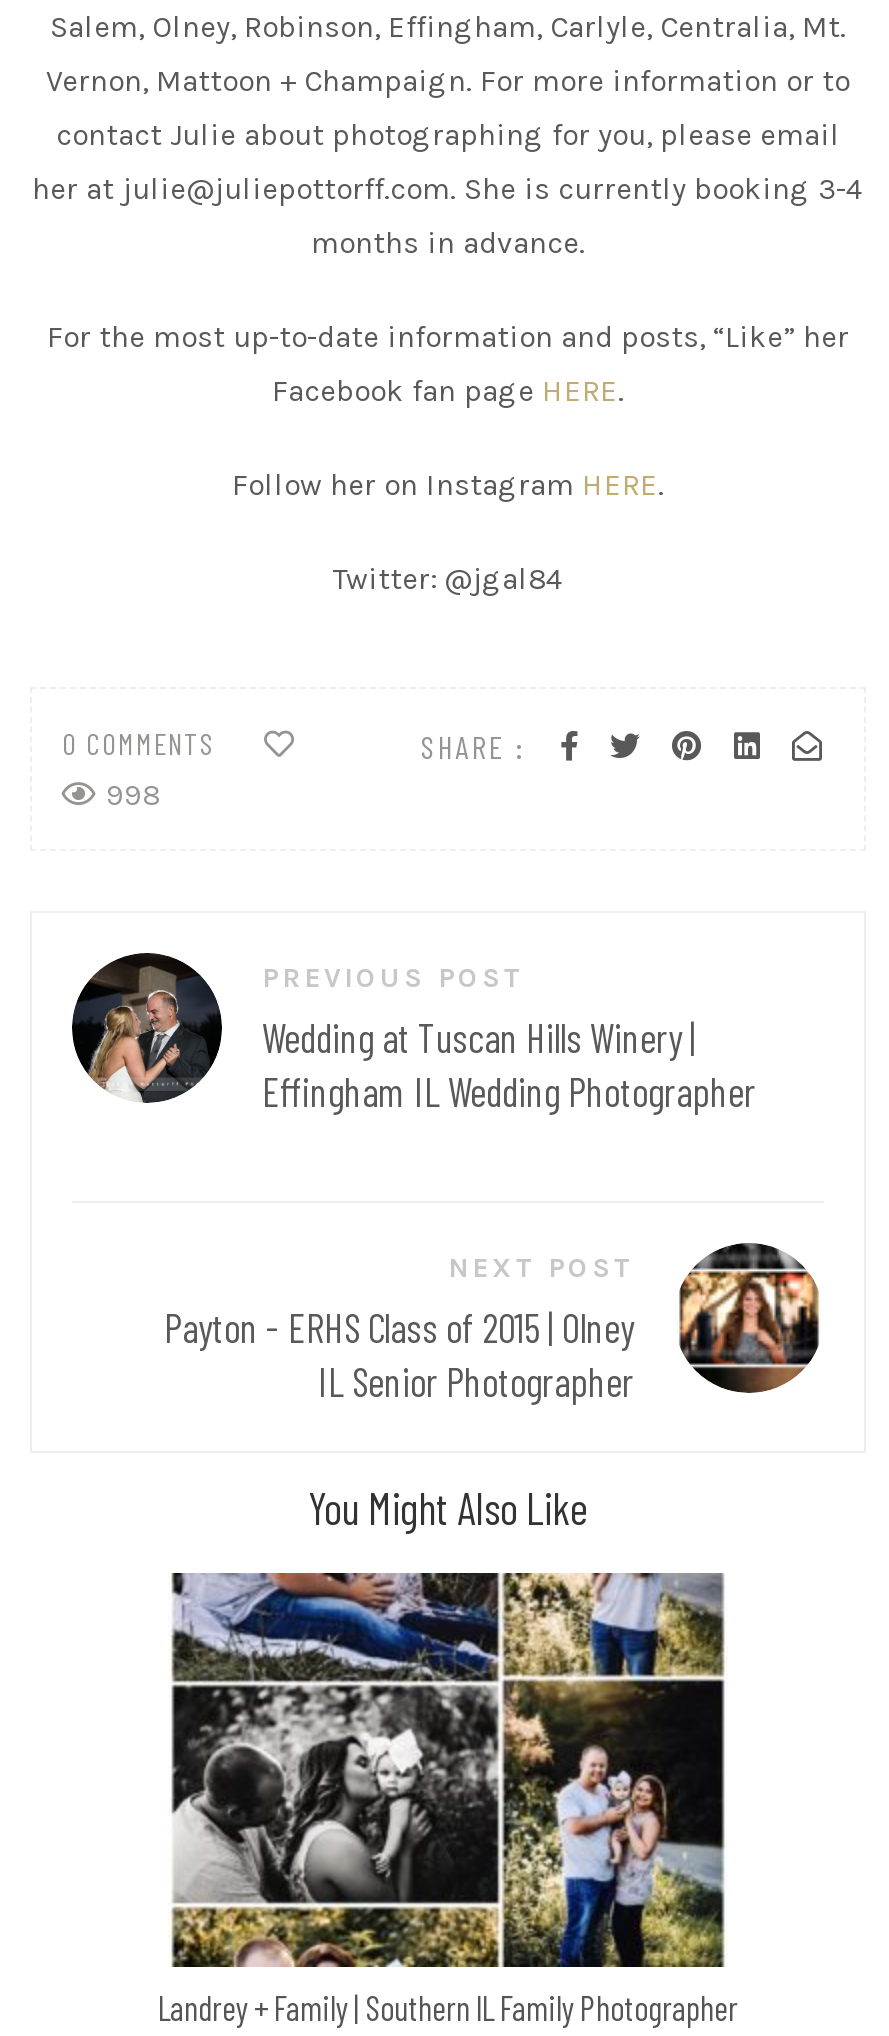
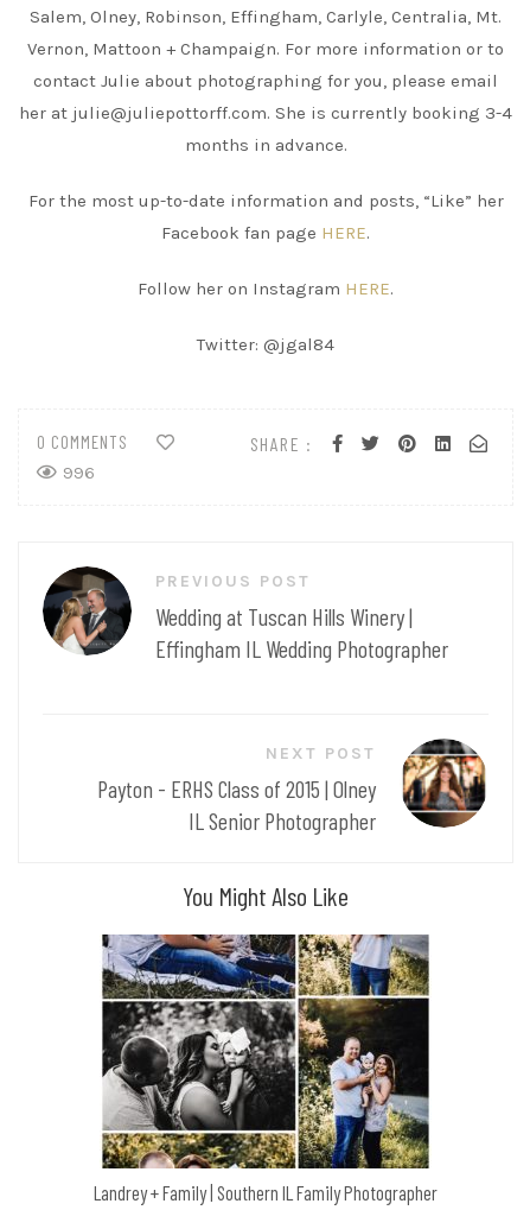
- 998
+ 996
